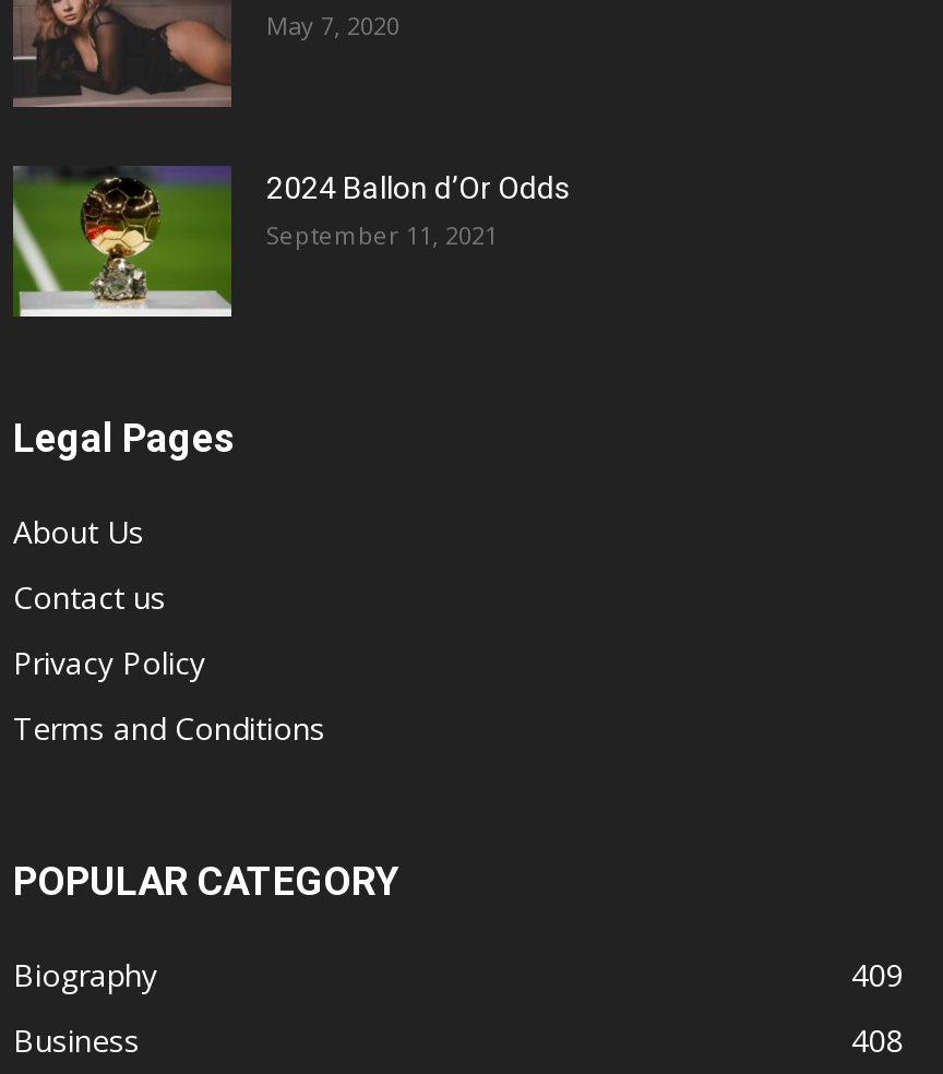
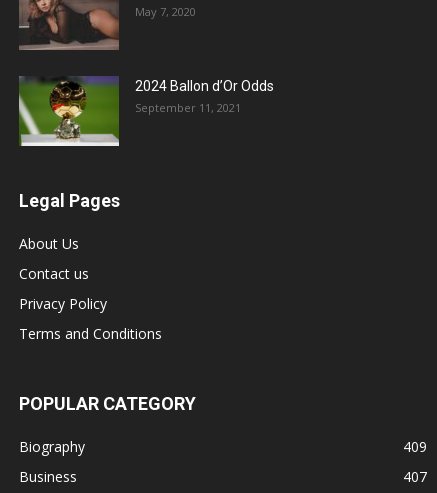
- 408
+ 407
